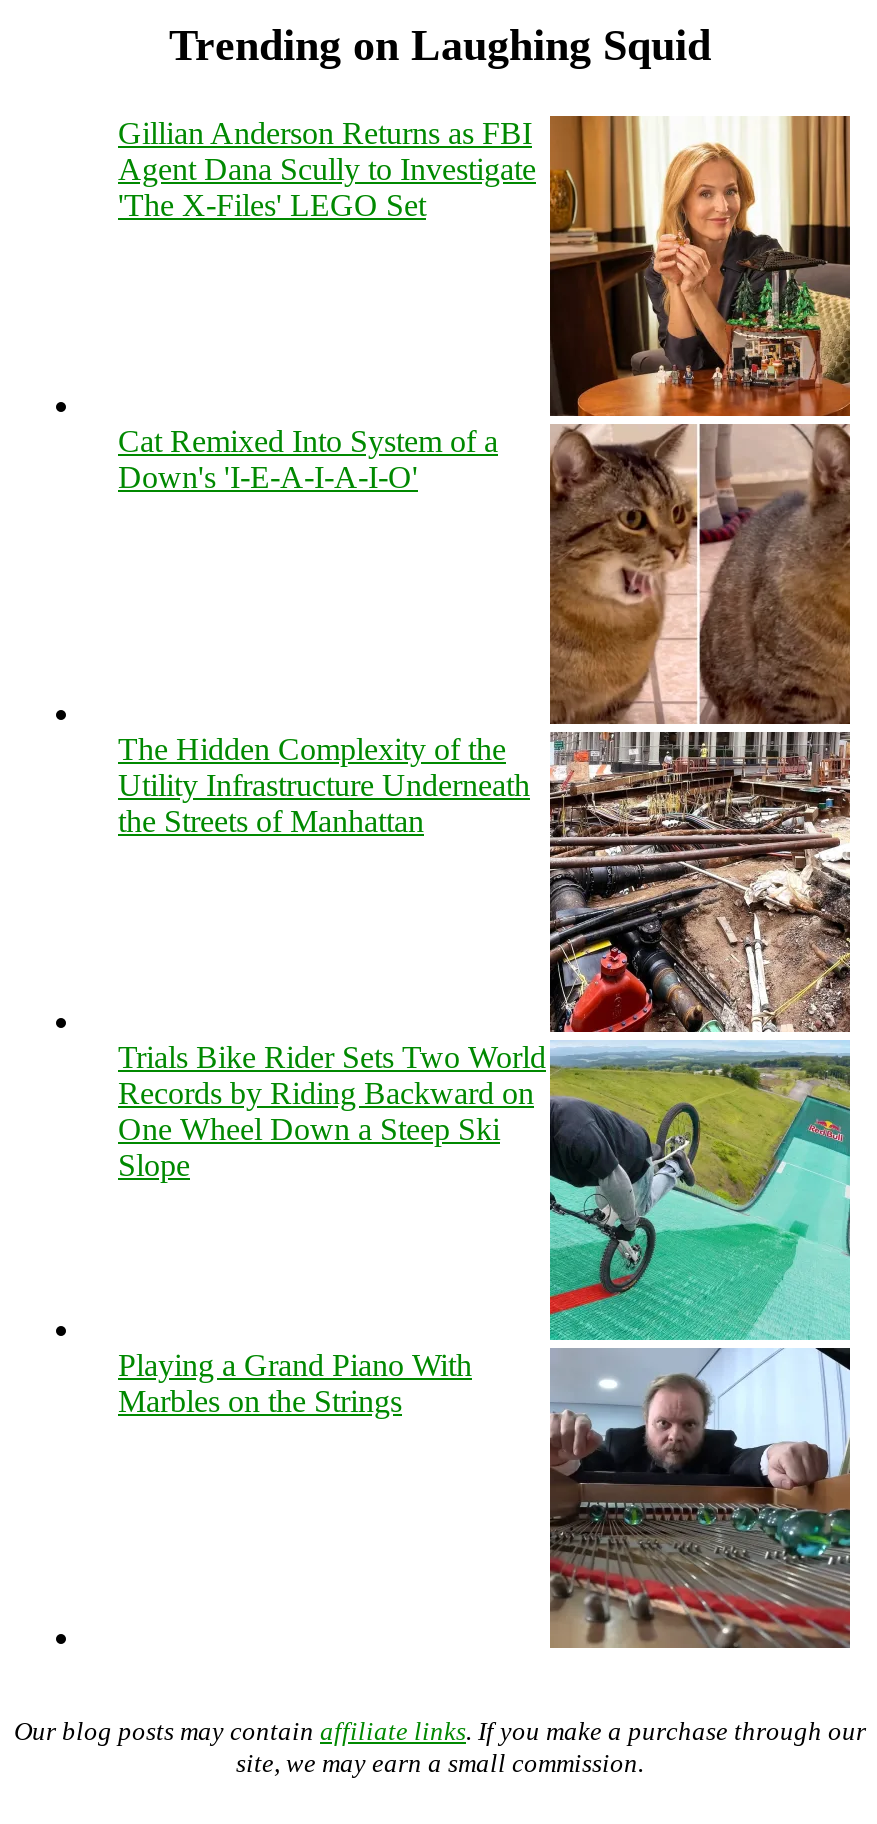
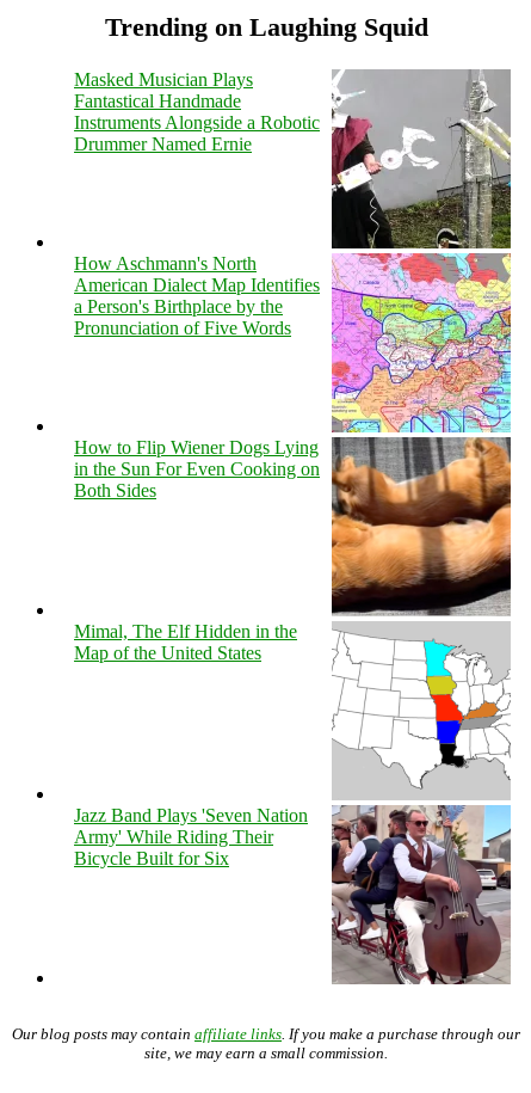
- [image]
- Gillian Anderson Returns as FBI
- Agent Dana Scully to Investigate
- 'The X-Files' LEGO Set
+ [image]
+ Masked Musician Plays
+ Fantastical Handmade
+ Instruments Alongside a Robotic
+ Drummer Named Ernie

- Cat Remixed Into System of a
- Down's 'I-E-A-I-A-I-O'
+ How Aschmann's North
+ American Dialect Map Identifies
+ a Person's Birthplace by the
+ Pronunciation of Five Words

- The Hidden Complexity of the
- Utility Infrastructure Underneath
- the Streets of Manhattan
+ How to Flip Wiener Dogs Lying
+ in the Sun For Even Cooking on
+ Both Sides

- Trials Bike Rider Sets Two World
- Records by Riding Backward on
- One Wheel Down a Steep Ski
- Slope
+ Mimal, The Elf Hidden in the
+ Map of the United States

- Playing a Grand Piano With
- Marbles on the Strings
+ Jazz Band Plays 'Seven Nation
+ Army' While Riding Their
+ Bicycle Built for Six
